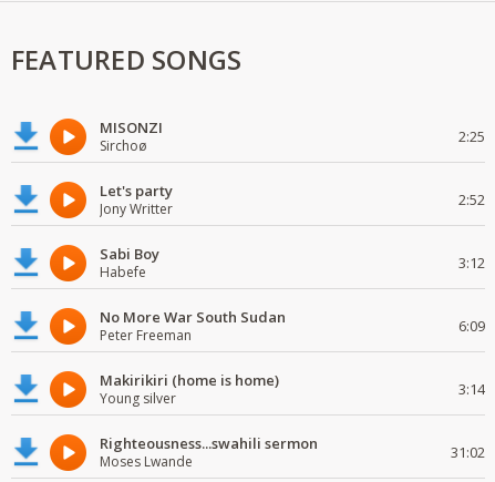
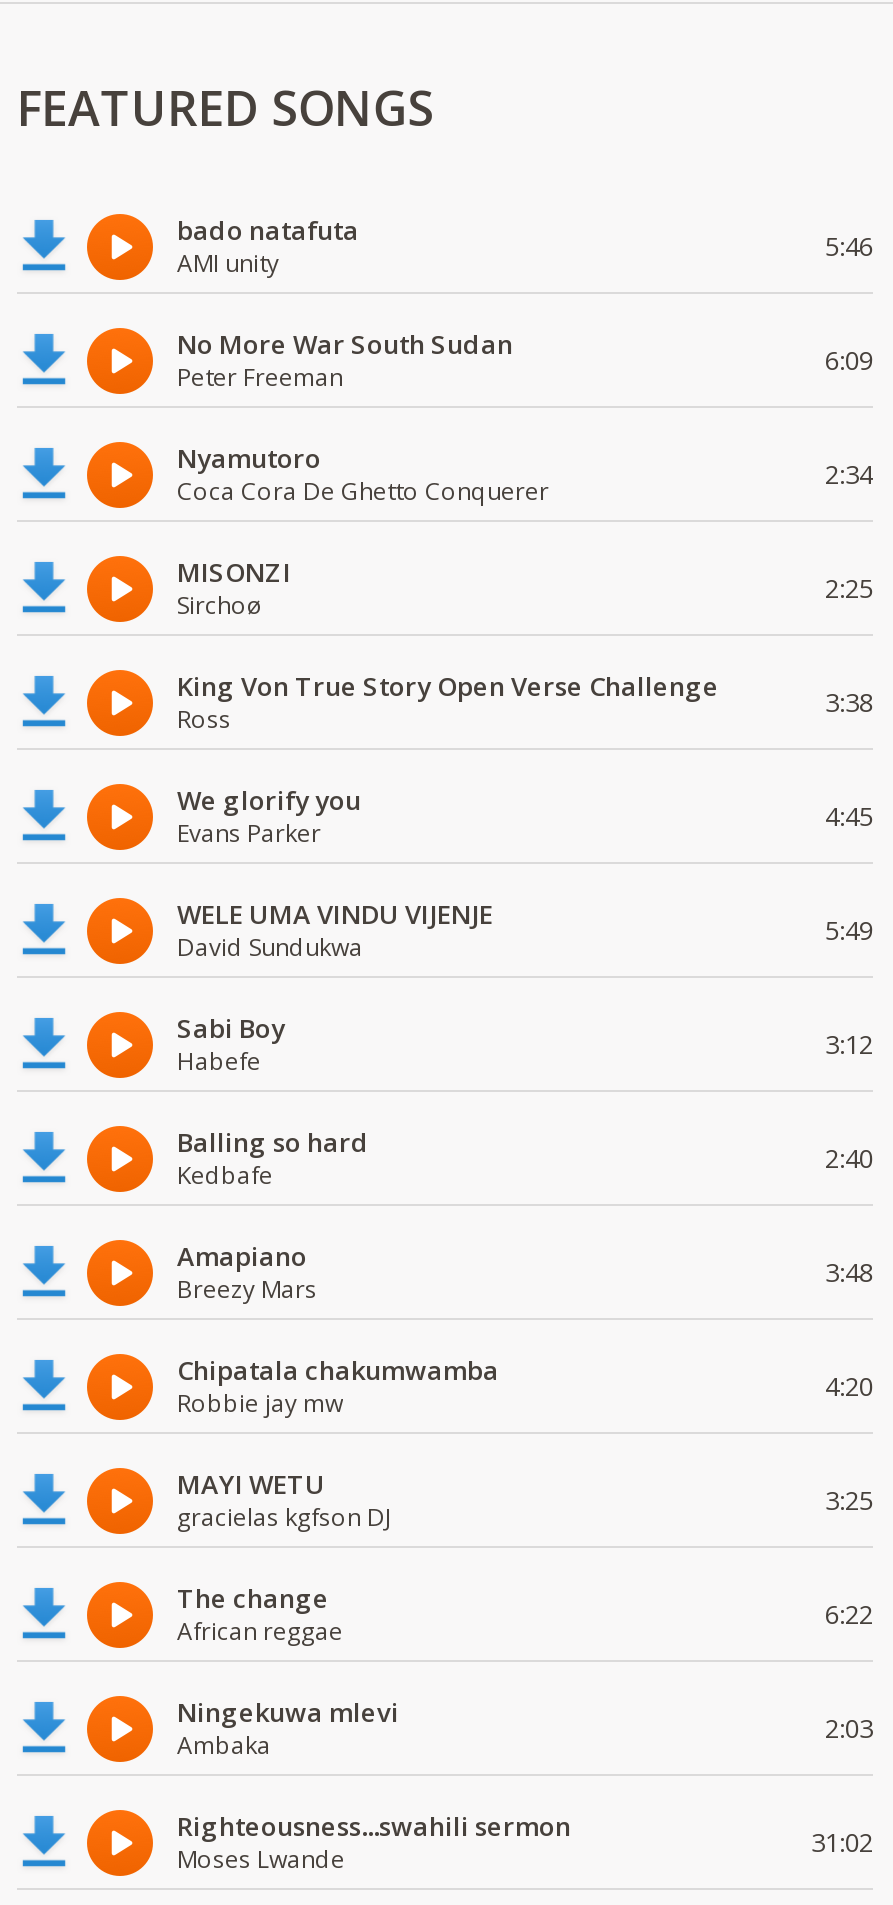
+ bado natafuta
+ AMI unity
+ 5:46
+ Nyamutoro
+ Coca Cora De Ghetto Conquerer
+ 2:34

- Let's party
- Jony Writter
- 2:52
+ King Von True Story Open Verse Challenge
+ Ross
+ 3:38
+ We glorify you
+ Evans Parker
+ 4:45
+ WELE UMA VINDU VIJENJE
+ David Sundukwa
+ 5:49

moved up: No More War South Sudan | Peter Freeman | 6:09

- Makirikiri (home is home)
- Young silver
- 3:14
+ Balling so hard
+ Kedbafe
+ 2:40
+ Amapiano
+ Breezy Mars
+ 3:48
+ Chipatala chakumwamba
+ Robbie jay mw
+ 4:20
+ MAYI WETU
+ gracielas kgfson DJ
+ 3:25
+ The change
+ African reggae
+ 6:22
+ Ningekuwa mlevi
+ Ambaka
+ 2:03
